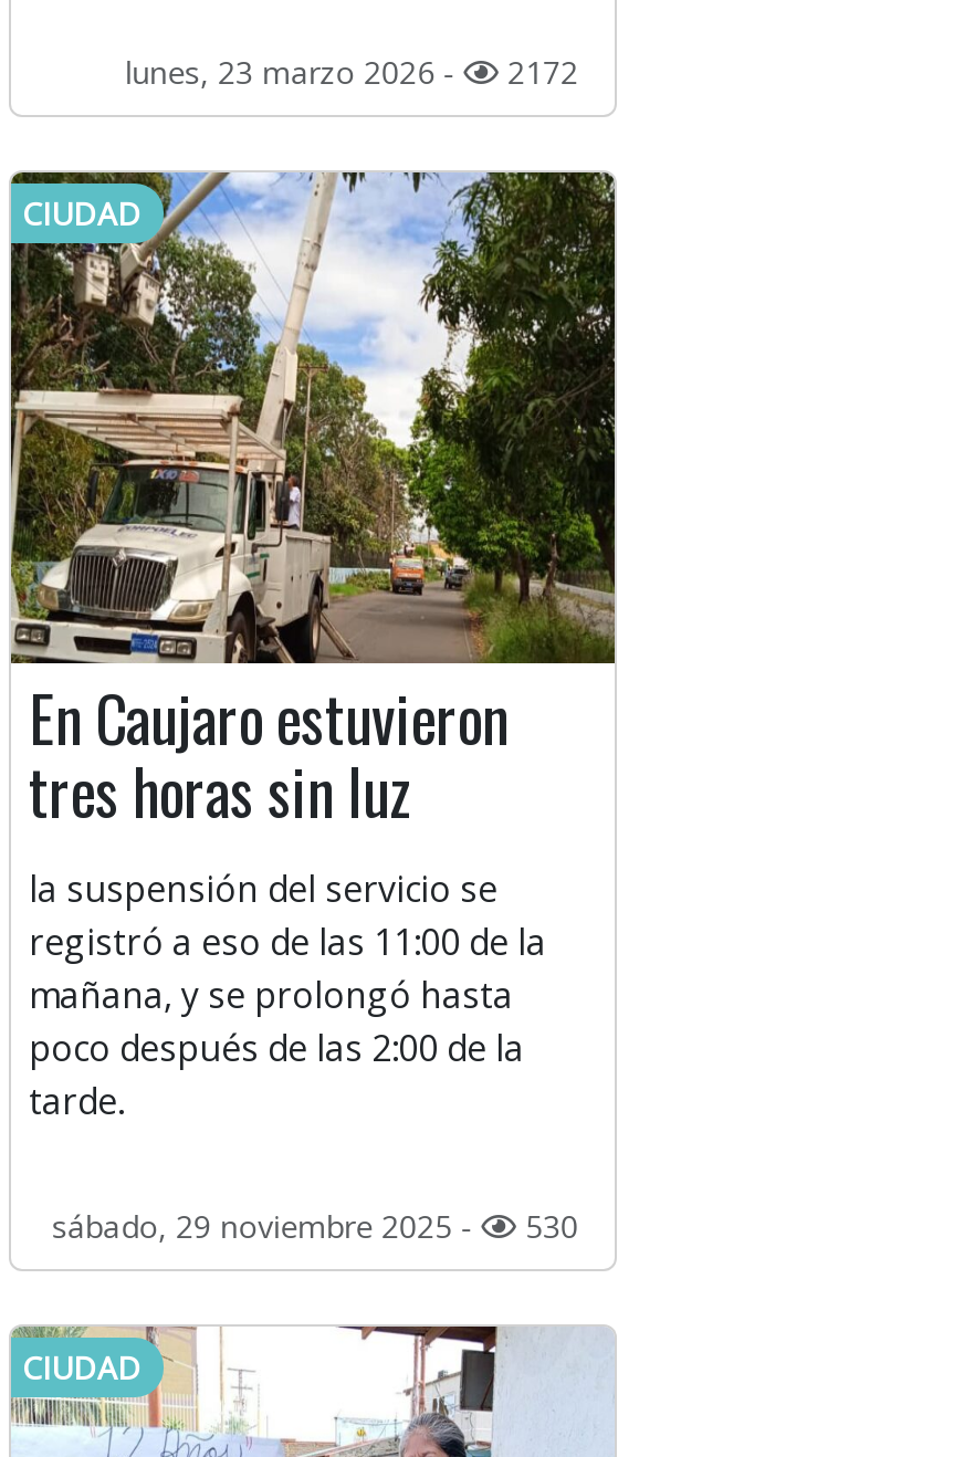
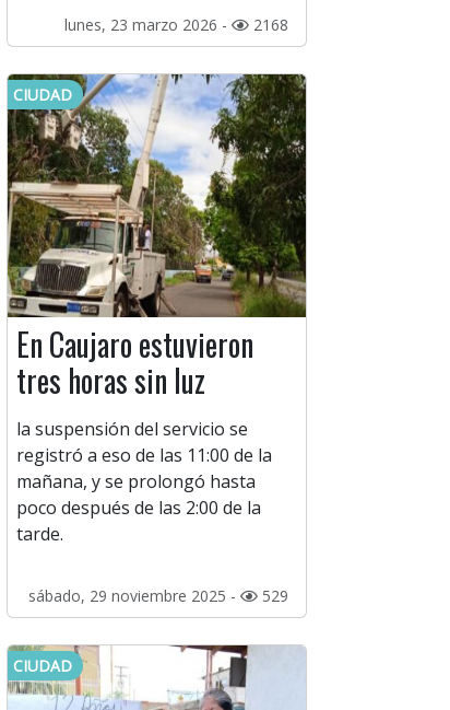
- lunes, 23 marzo 2026 - 2172
+ lunes, 23 marzo 2026 - 2168

- sábado, 29 noviembre 2025 - 530
+ sábado, 29 noviembre 2025 - 529
